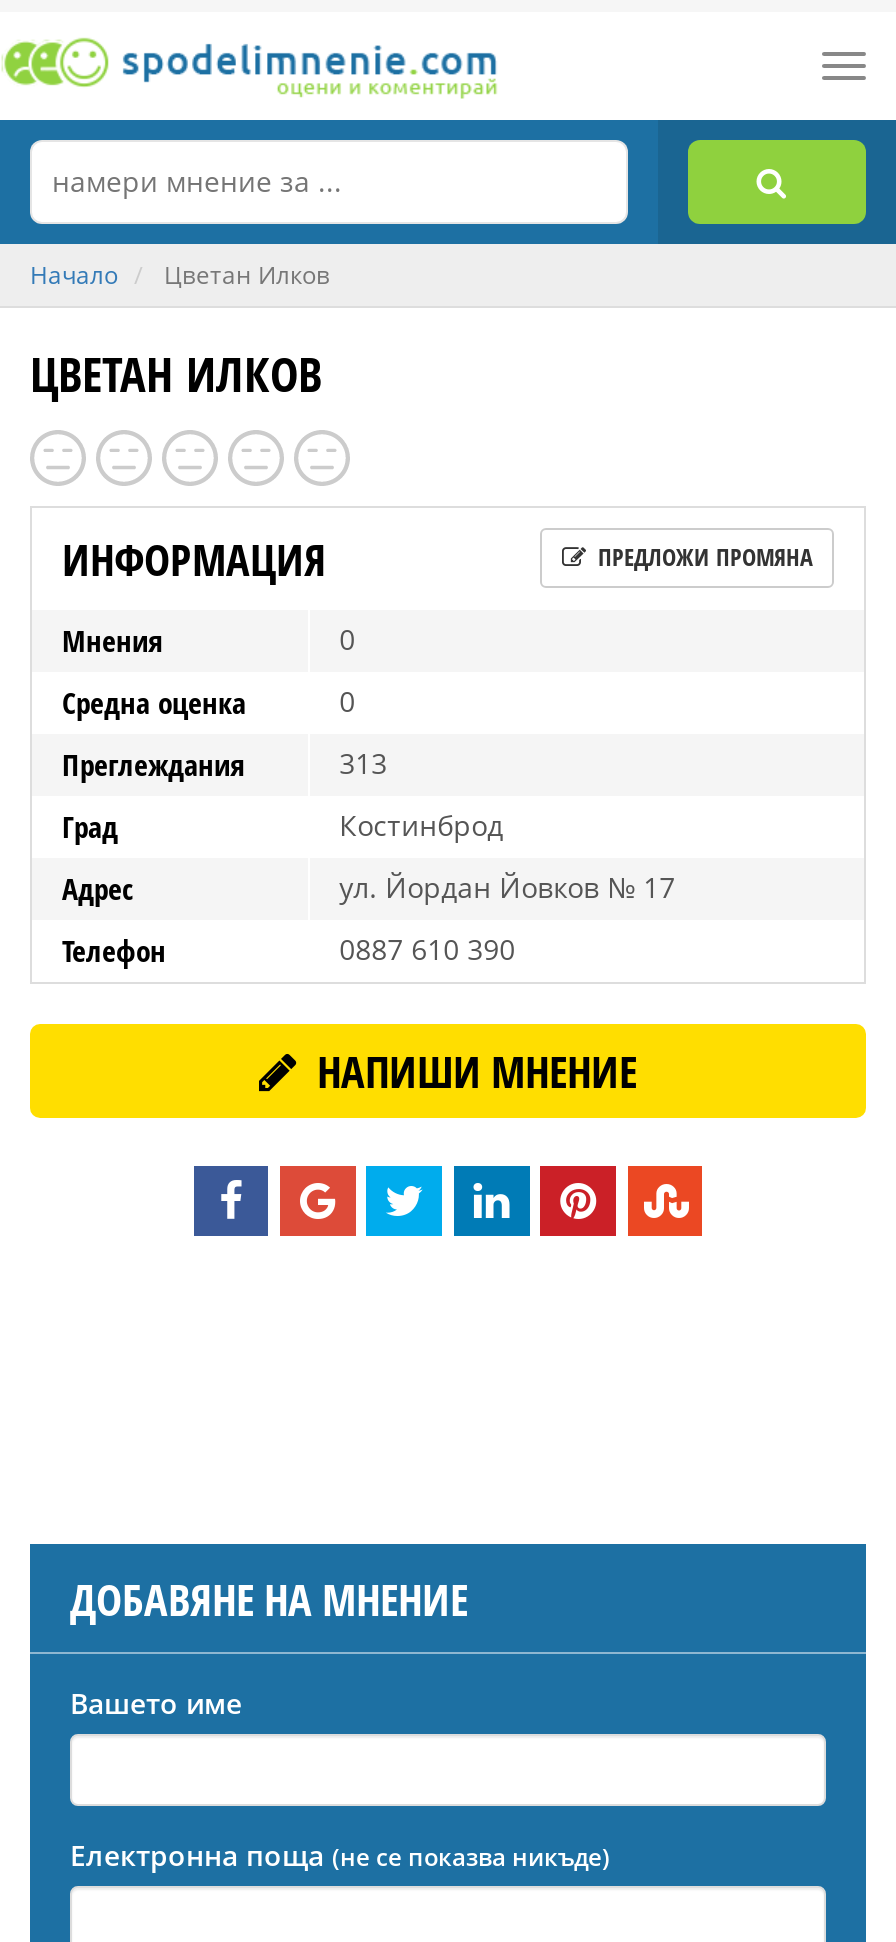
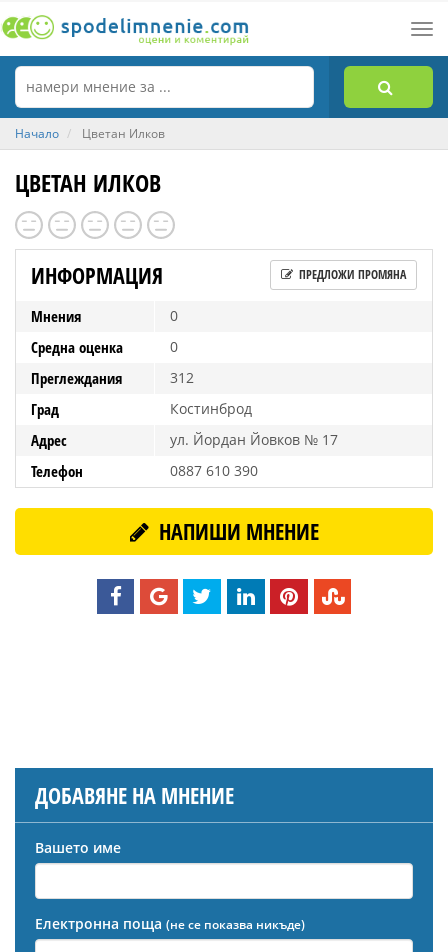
- 313
+ 312
